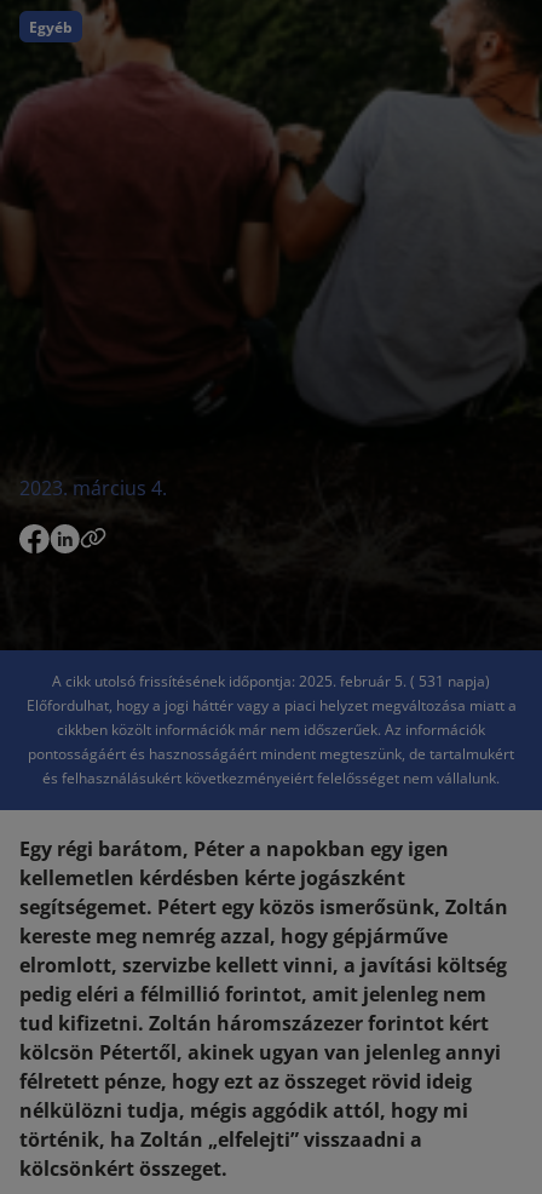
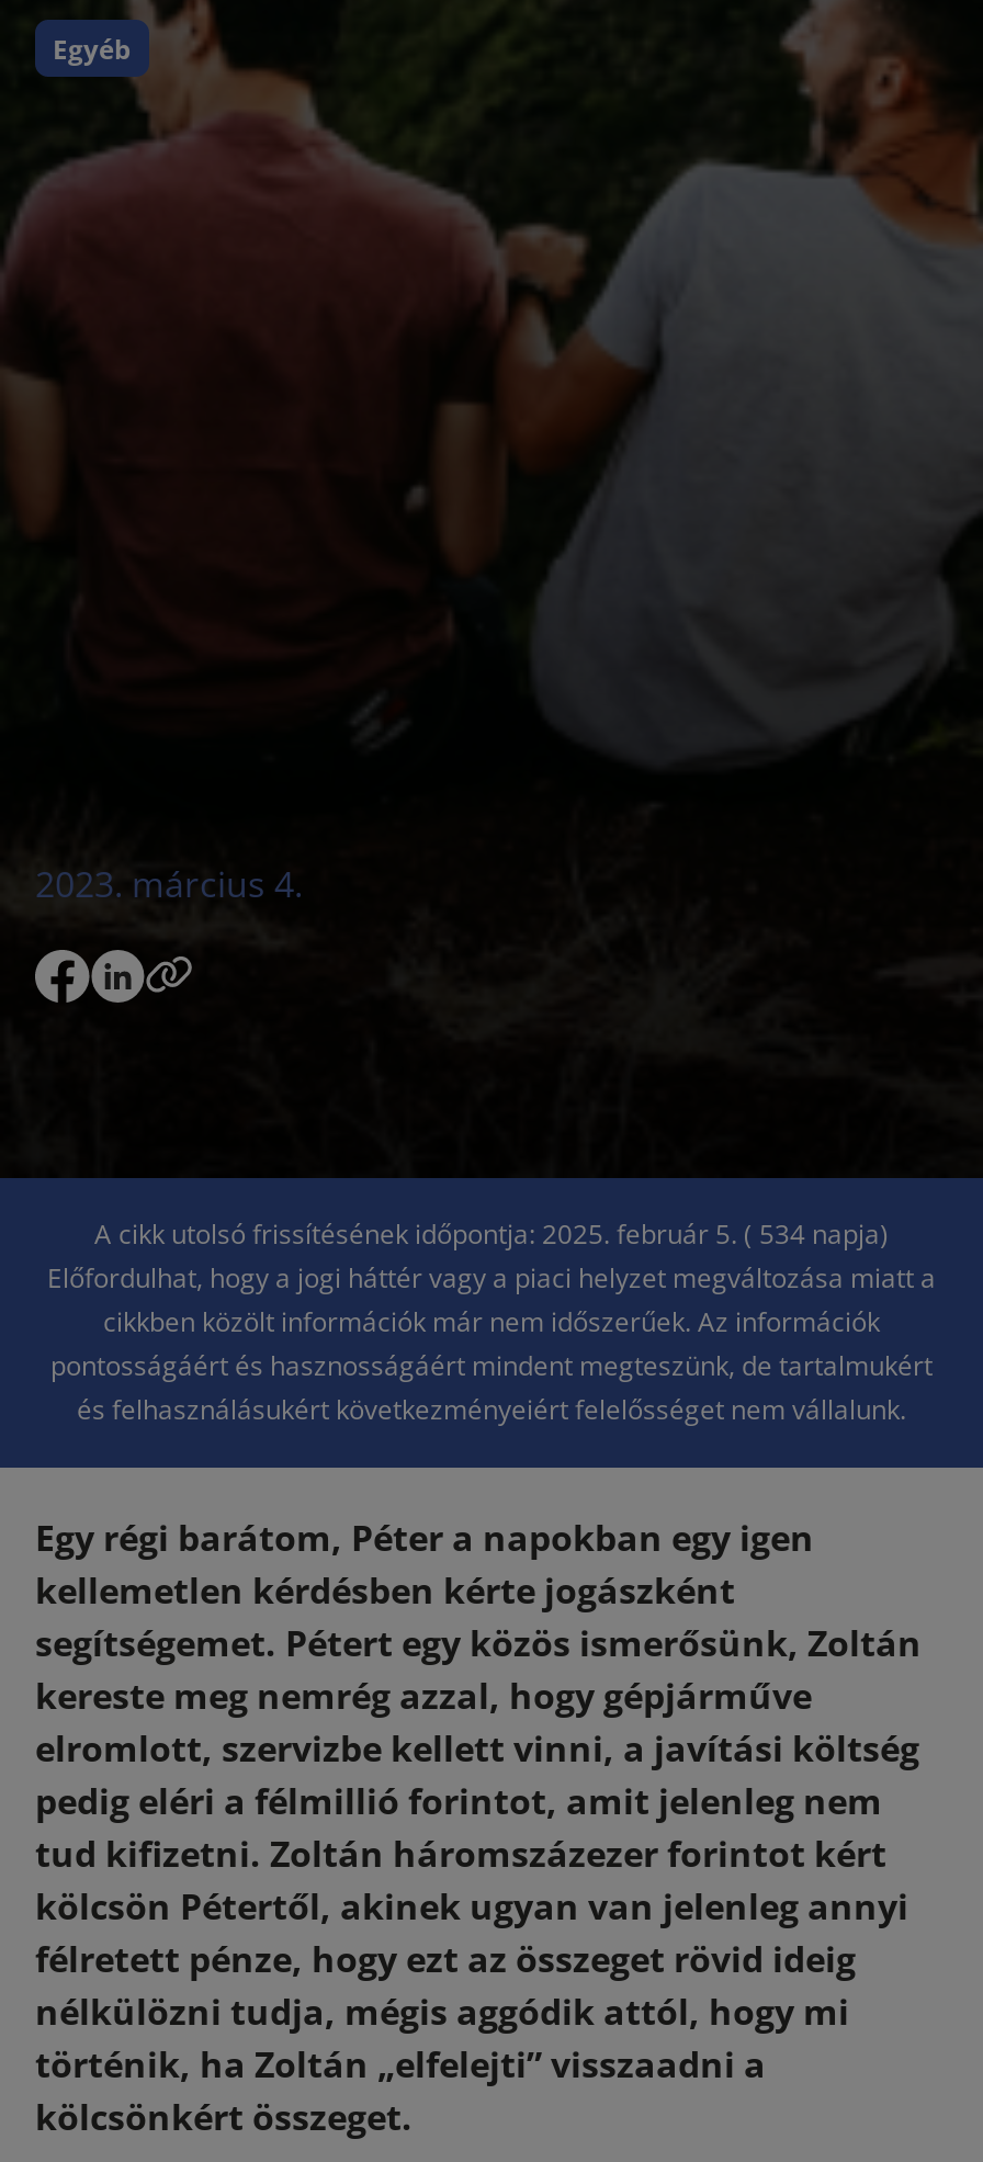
- A cikk utolsó frissítésének időpontja: 2025. február 5. ( 531 napja)
+ A cikk utolsó frissítésének időpontja: 2025. február 5. ( 534 napja)
